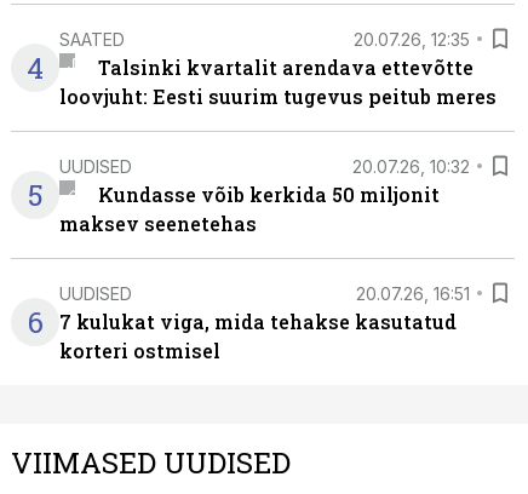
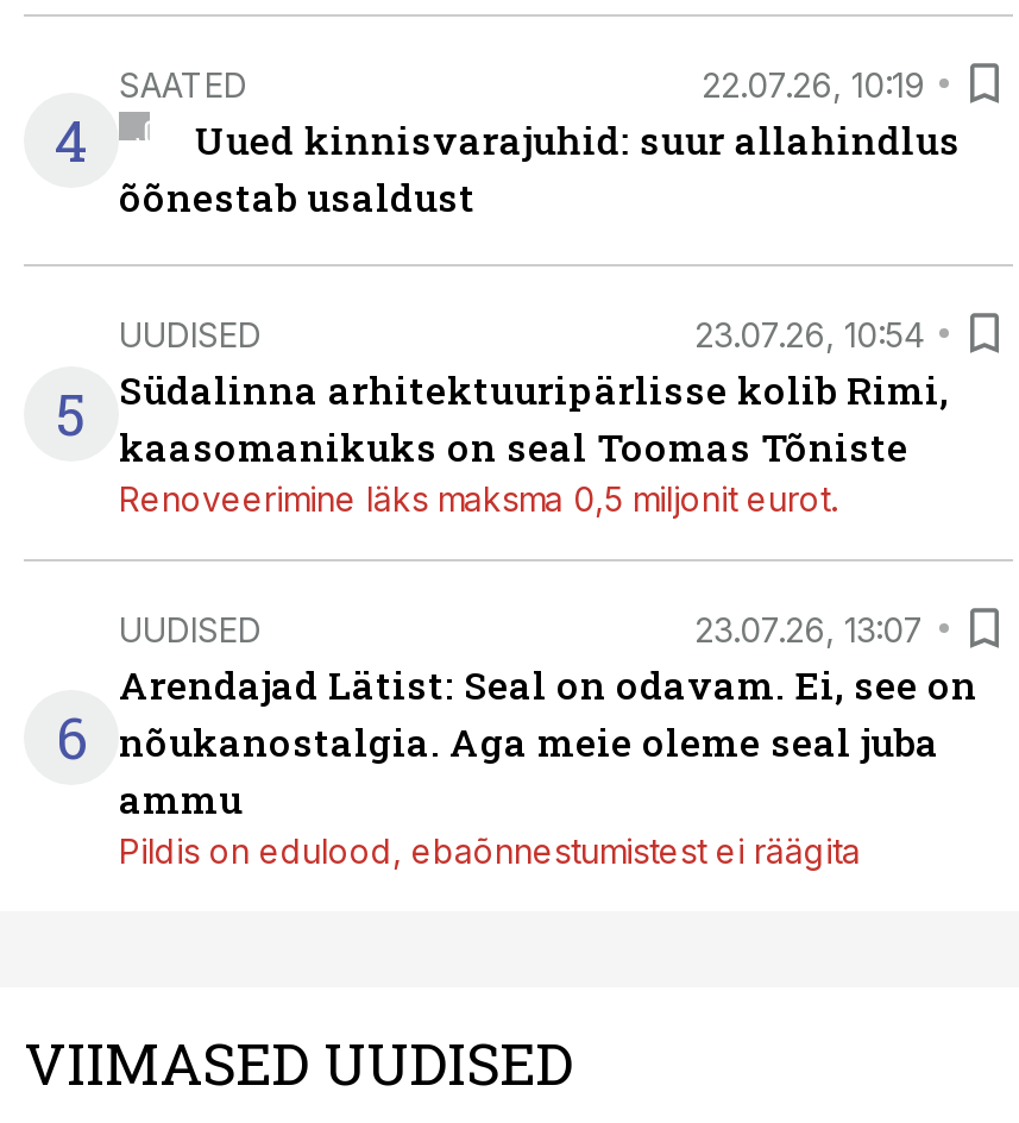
- 20.07.26, 12:35
- Talsinki kvartalit arendava ettevõtte
- loovjuht: Eesti suurim tugevus peitub meres
+ 22.07.26, 10:19
+ Uued kinnisvarajuhid: suur allahindlus
+ õõnestab usaldust

- 20.07.26, 10:32
- Kundasse võib kerkida 50 miljonit
- maksev seenetehas
+ 23.07.26, 10:54
+ Südalinna arhitektuuripärlisse kolib Rimi,
+ kaasomanikuks on seal Toomas Tõniste
+ Renoveerimine läks maksma 0,5 miljonit eurot.

- 20.07.26, 16:51
- 7 kulukat viga, mida tehakse kasutatud
- korteri ostmisel
+ 23.07.26, 13:07
+ Arendajad Lätist: Seal on odavam. Ei, see on
+ nõukanostalgia. Aga meie oleme seal juba
+ ammu
+ Pildis on edulood, ebaõnnestumistest ei räägita
